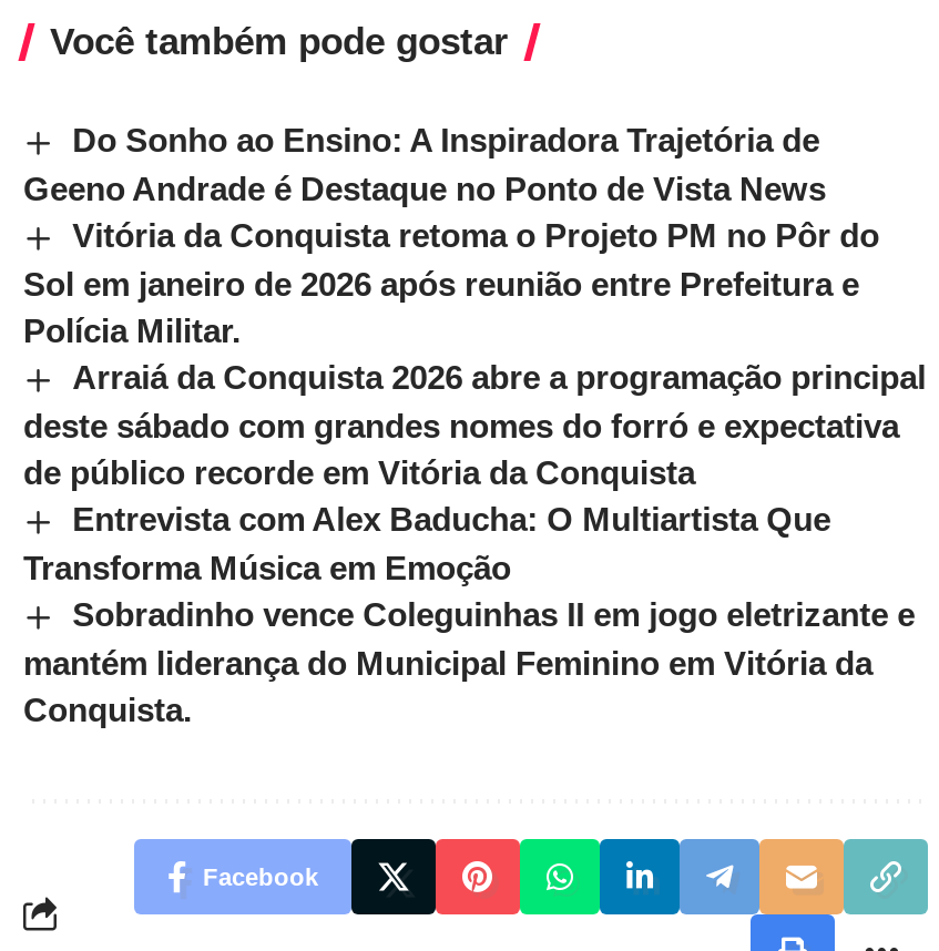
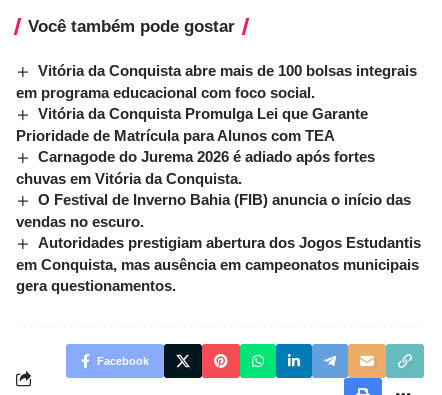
- Do Sonho ao Ensino: A Inspiradora Trajetória de
- Geeno Andrade é Destaque no Ponto de Vista News
- Vitória da Conquista retoma o Projeto PM no Pôr do
- Sol em janeiro de 2026 após reunião entre Prefeitura e
- Polícia Militar.
- Arraiá da Conquista 2026 abre a programação principal
- deste sábado com grandes nomes do forró e expectativa
- de público recorde em Vitória da Conquista
- Entrevista com Alex Baducha: O Multiartista Que
- Transforma Música em Emoção
- Sobradinho vence Coleguinhas II em jogo eletrizante e
- mantém liderança do Municipal Feminino em Vitória da
- Conquista.
+ Vitória da Conquista abre mais de 100 bolsas integrais
+ em programa educacional com foco social.
+ Vitória da Conquista Promulga Lei que Garante
+ Prioridade de Matrícula para Alunos com TEA
+ Carnagode do Jurema 2026 é adiado após fortes
+ chuvas em Vitória da Conquista.
+ O Festival de Inverno Bahia (FIB) anuncia o início das
+ vendas no escuro.
+ Autoridades prestigiam abertura dos Jogos Estudantis
+ em Conquista, mas ausência em campeonatos municipais
+ gera questionamentos.
